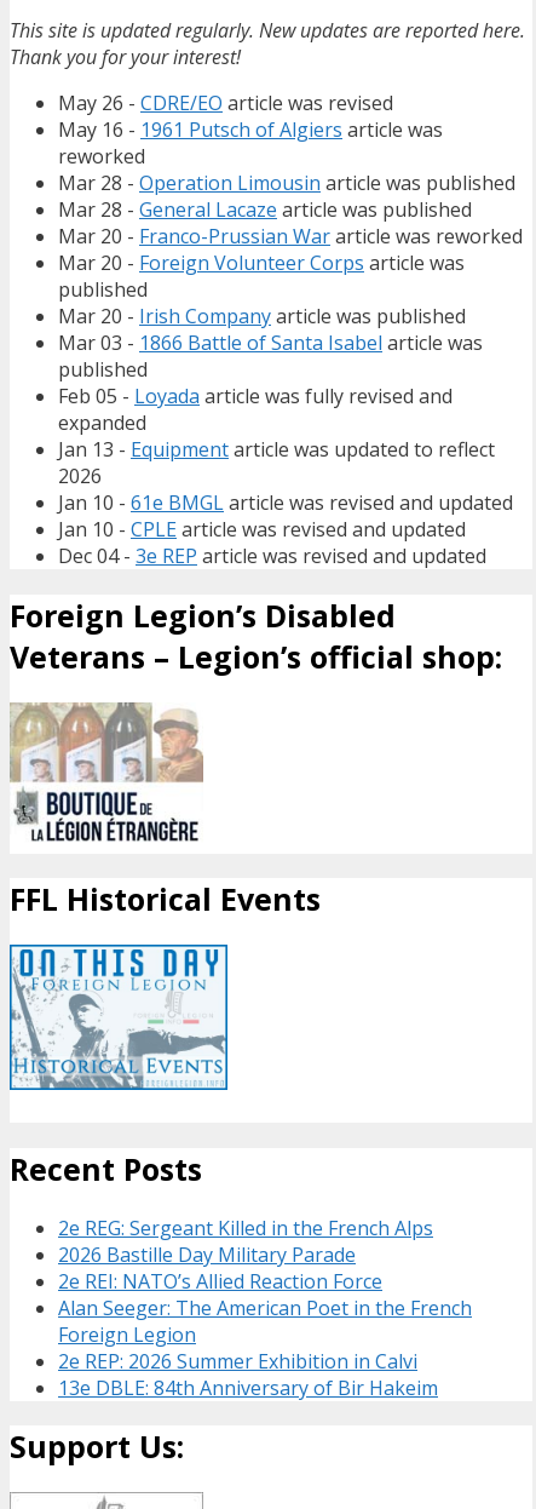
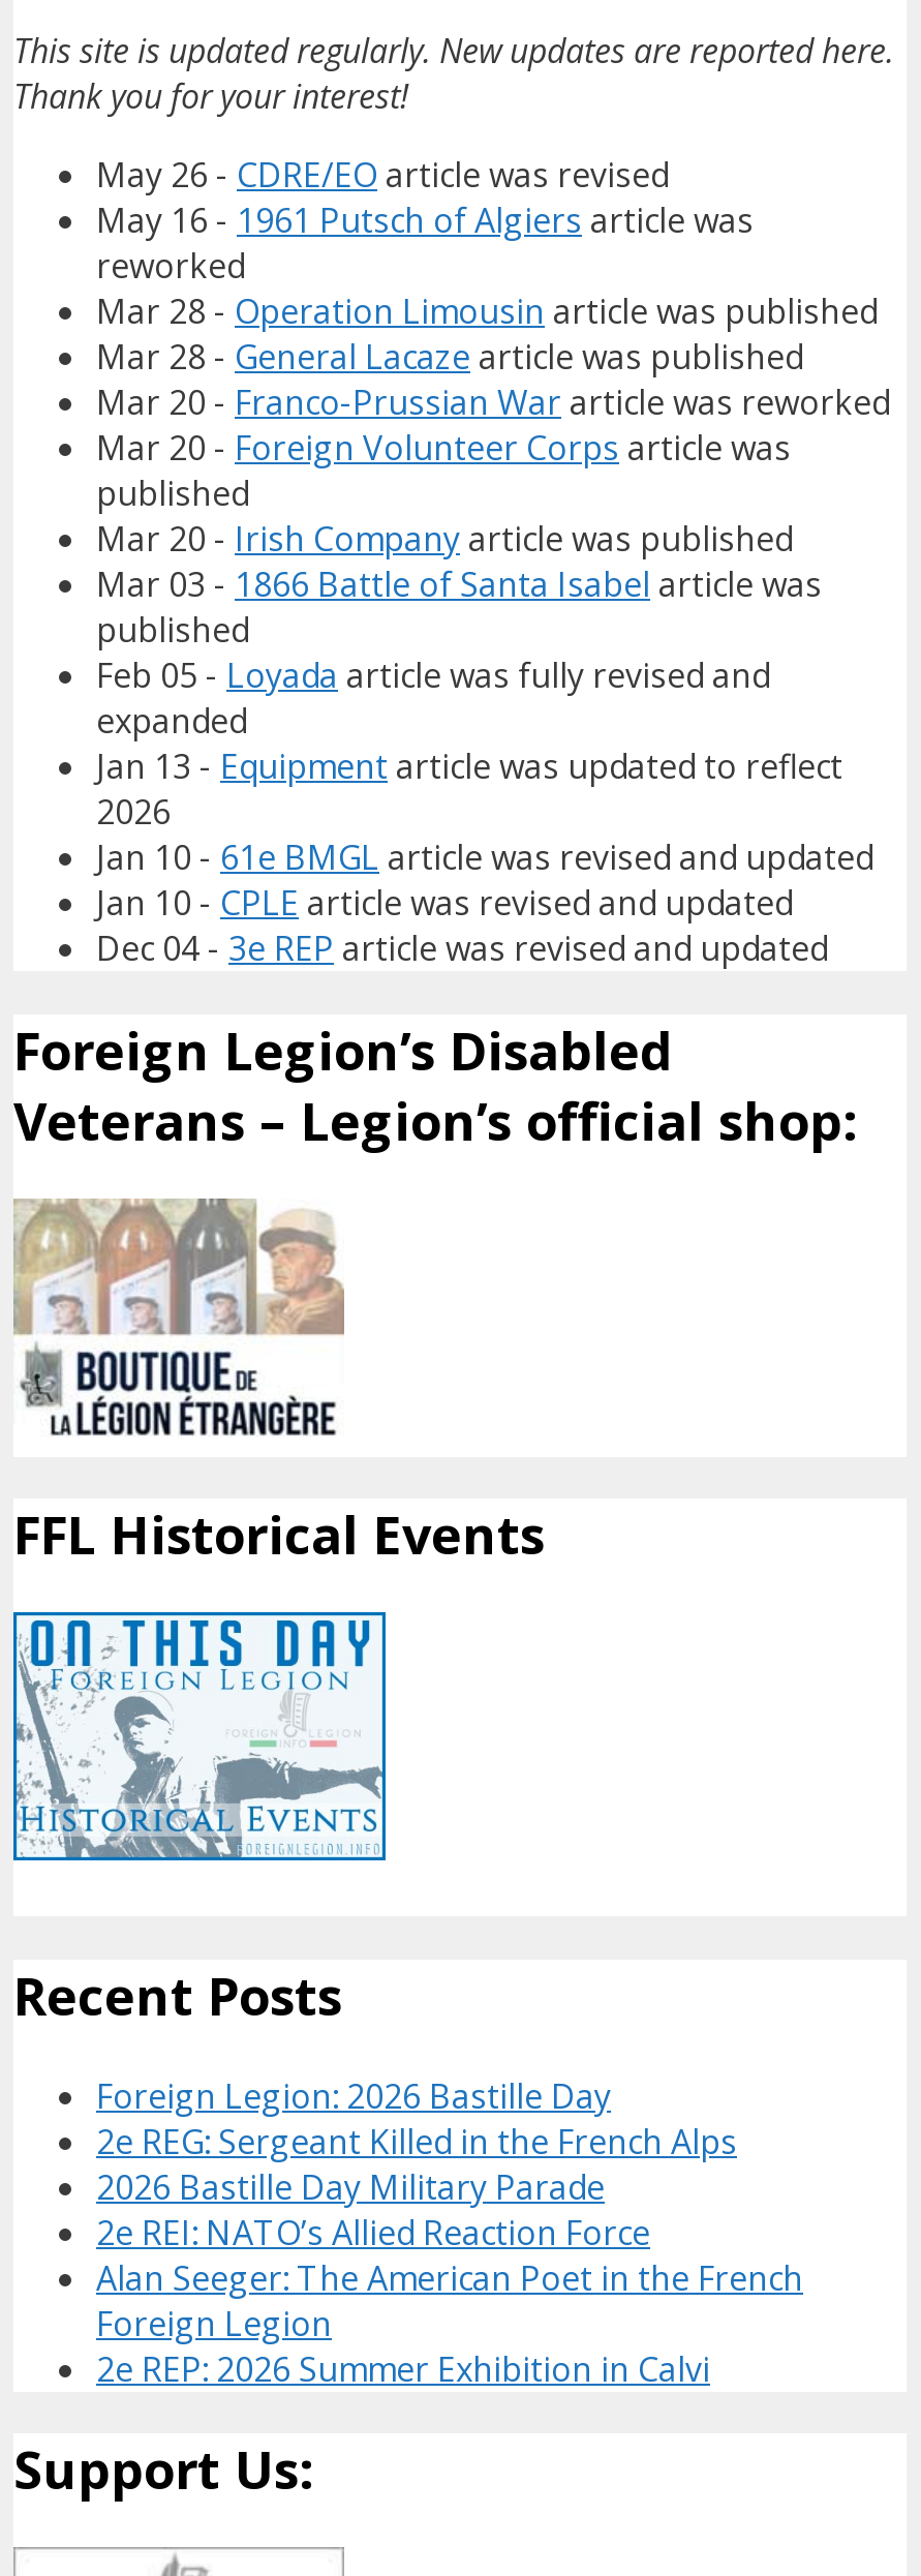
+ Foreign Legion: 2026 Bastille Day

moved down: 2e REG: Sergeant Killed in the French Alps | 2026 Bastille Day Military Parade | 2e REI: NATO’s Allied Reaction Force | Alan Seeger: The American Poet in the French | Foreign Legion | 2e REP: 2026 Summer Exhibition in Calvi

- 13e DBLE: 84th Anniversary of Bir Hakeim
